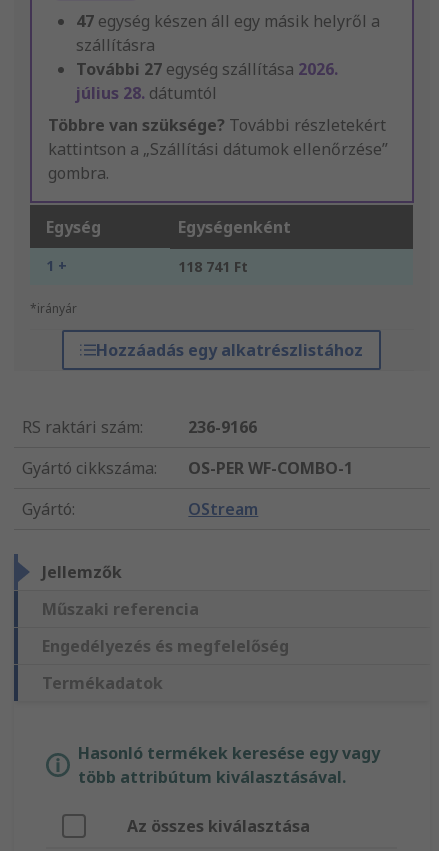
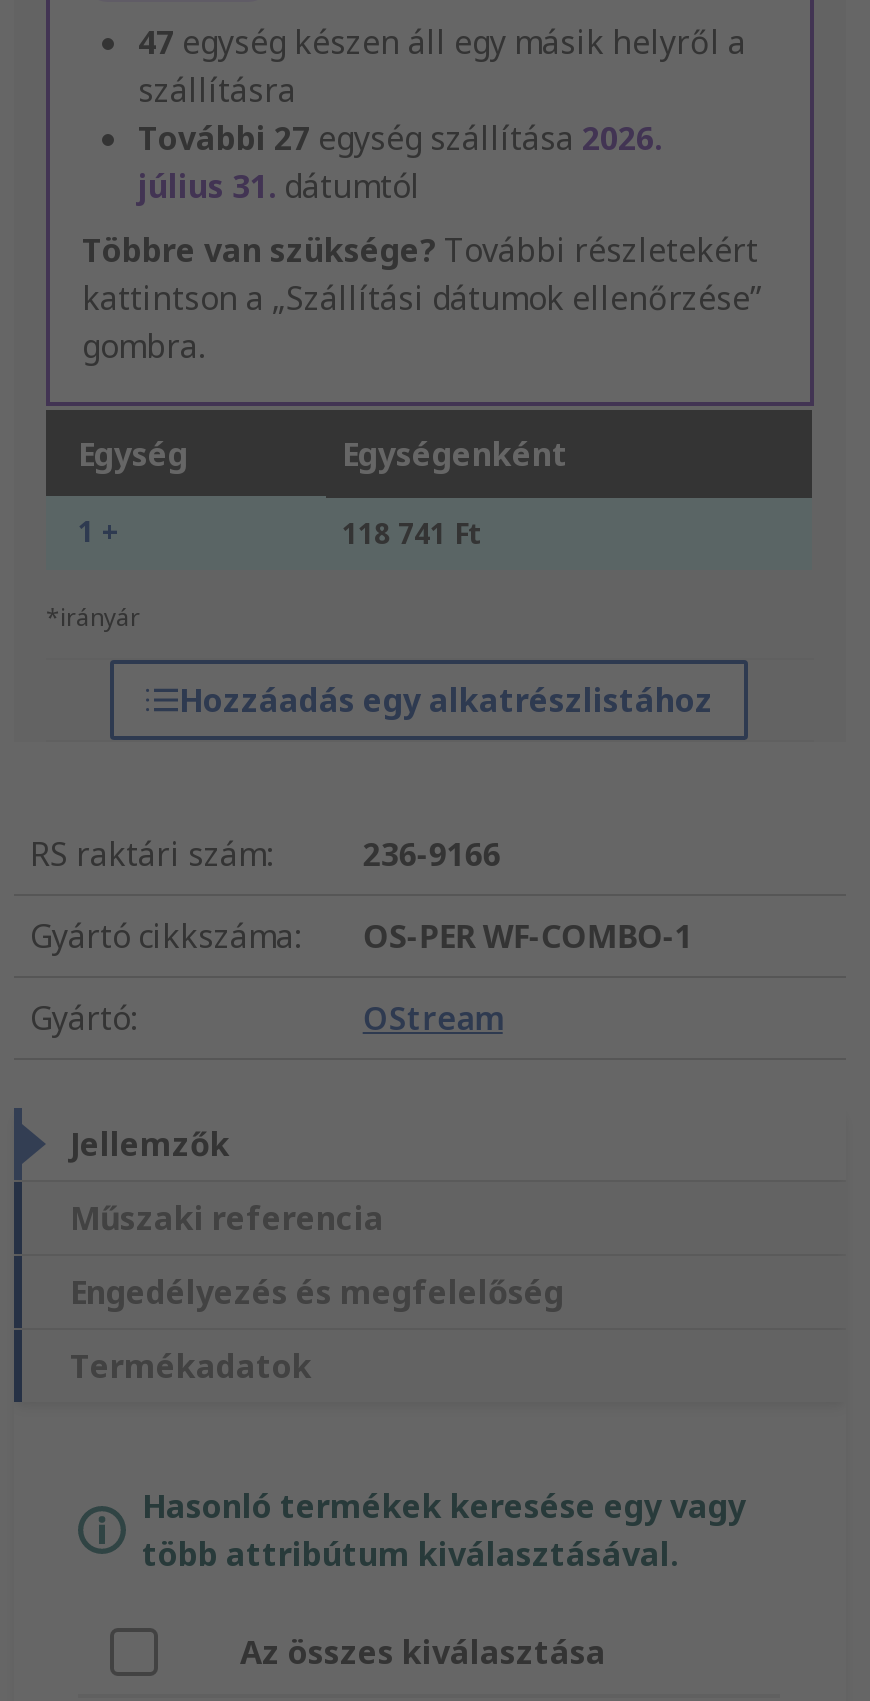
- július 28. dátumtól
+ július 31. dátumtól
